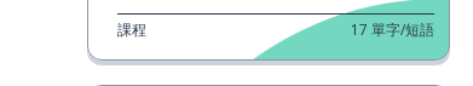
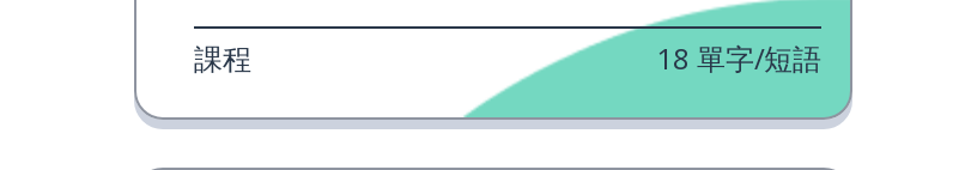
- 17 單字/短語
+ 18 單字/短語
